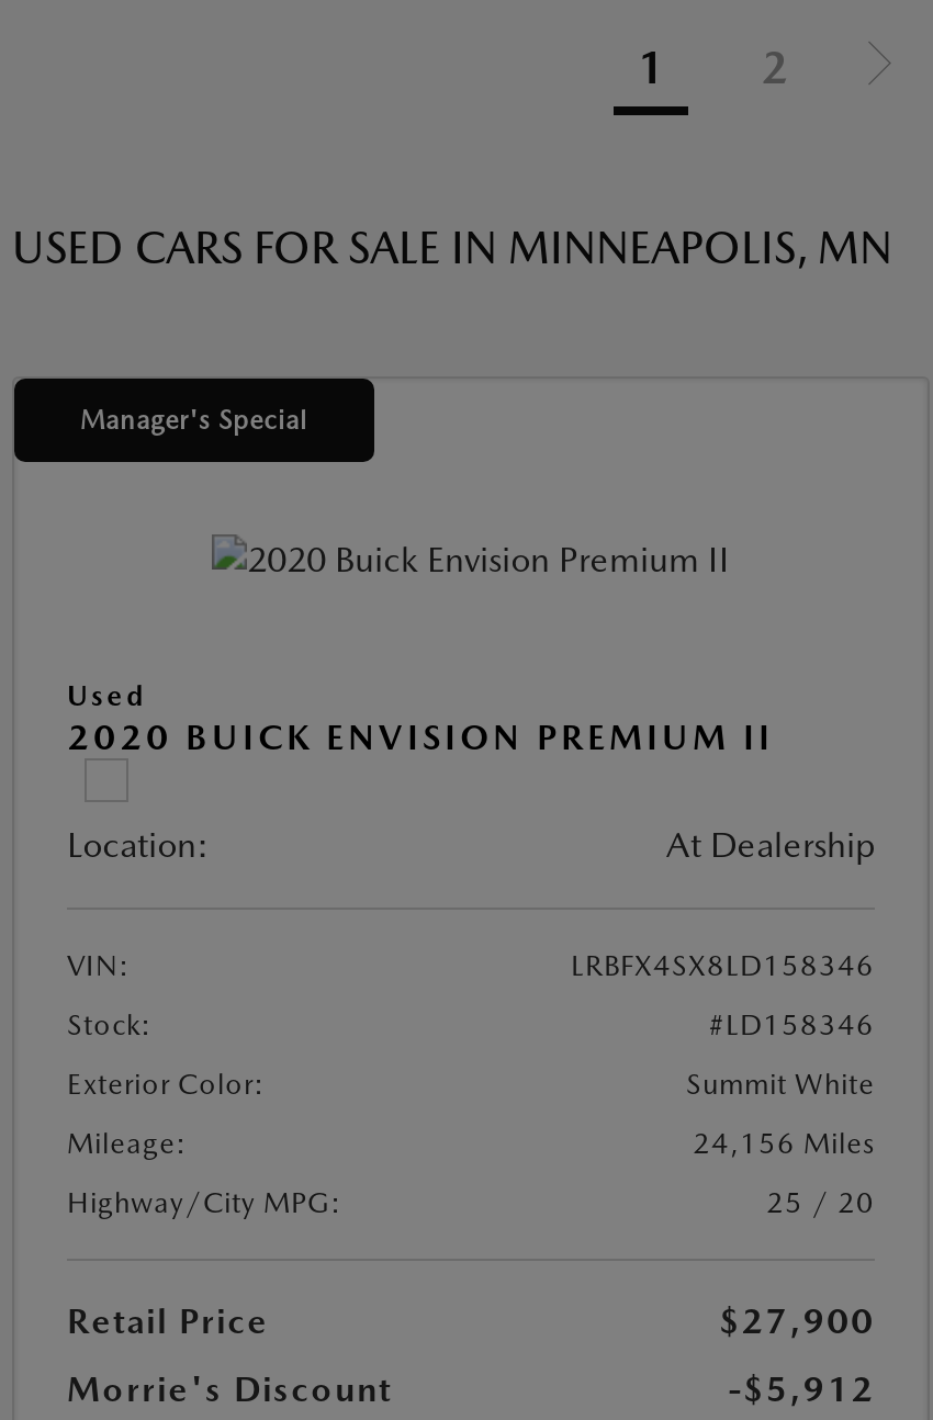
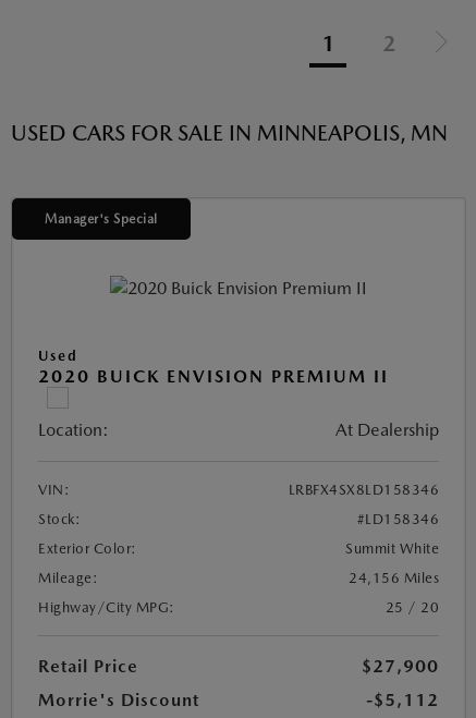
- -$5,912
+ -$5,112
